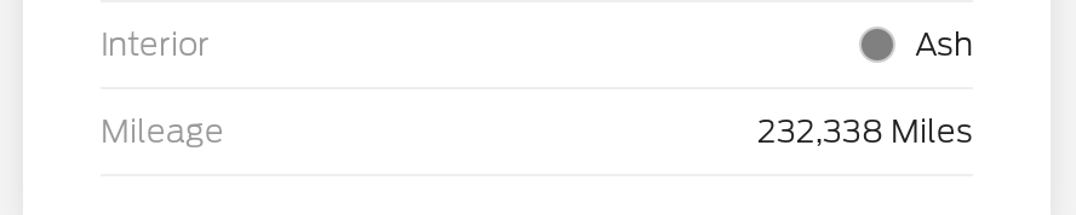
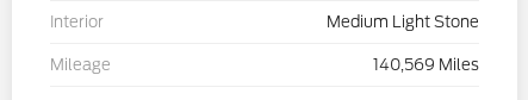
- Ash
+ Medium Light Stone

- 232,338 Miles
+ 140,569 Miles
